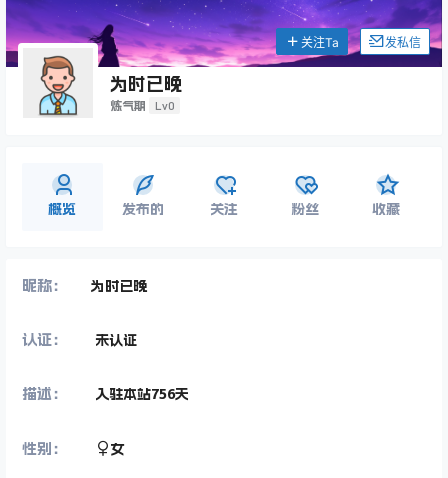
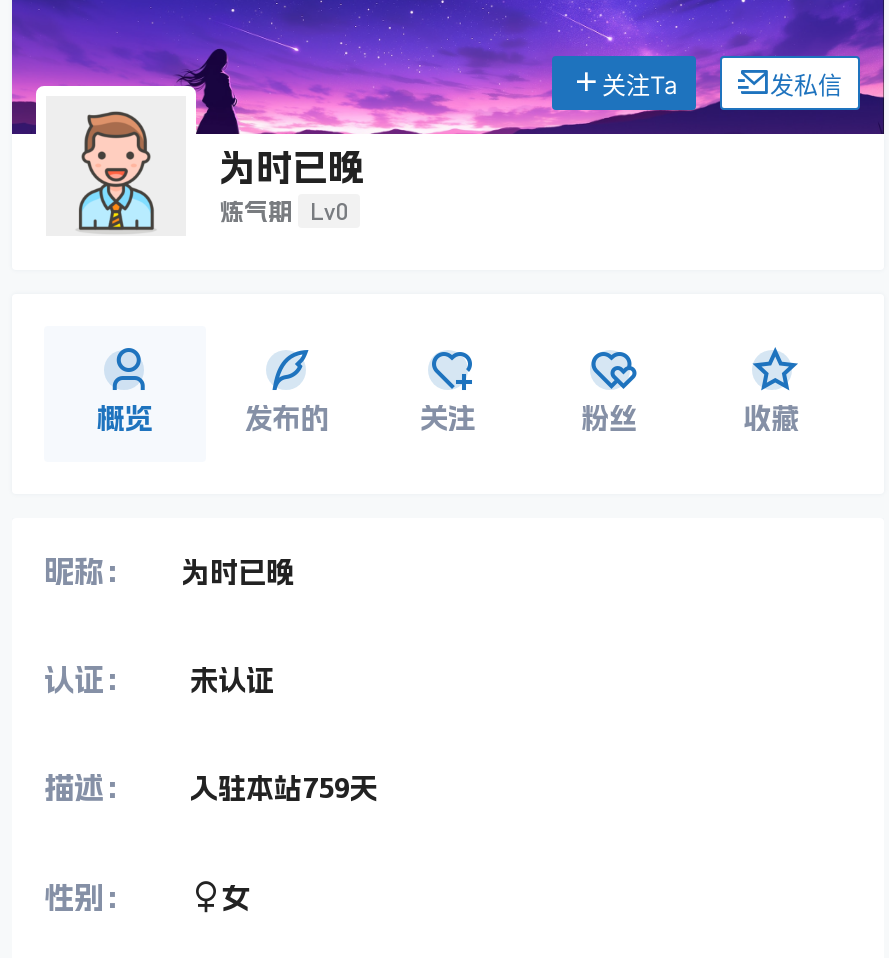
- 描述： 入驻本站756天
+ 描述： 入驻本站759天
